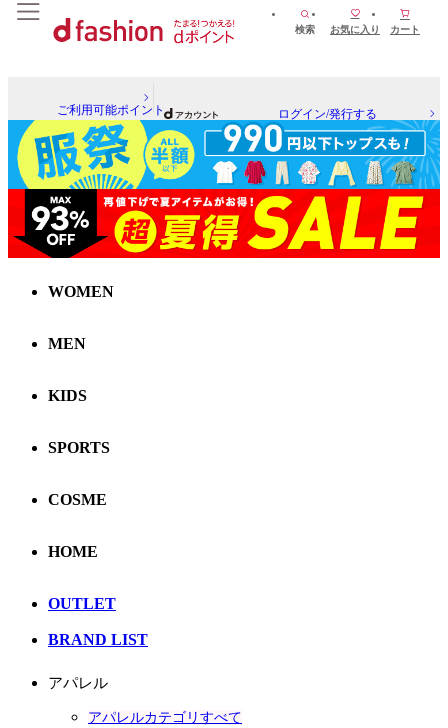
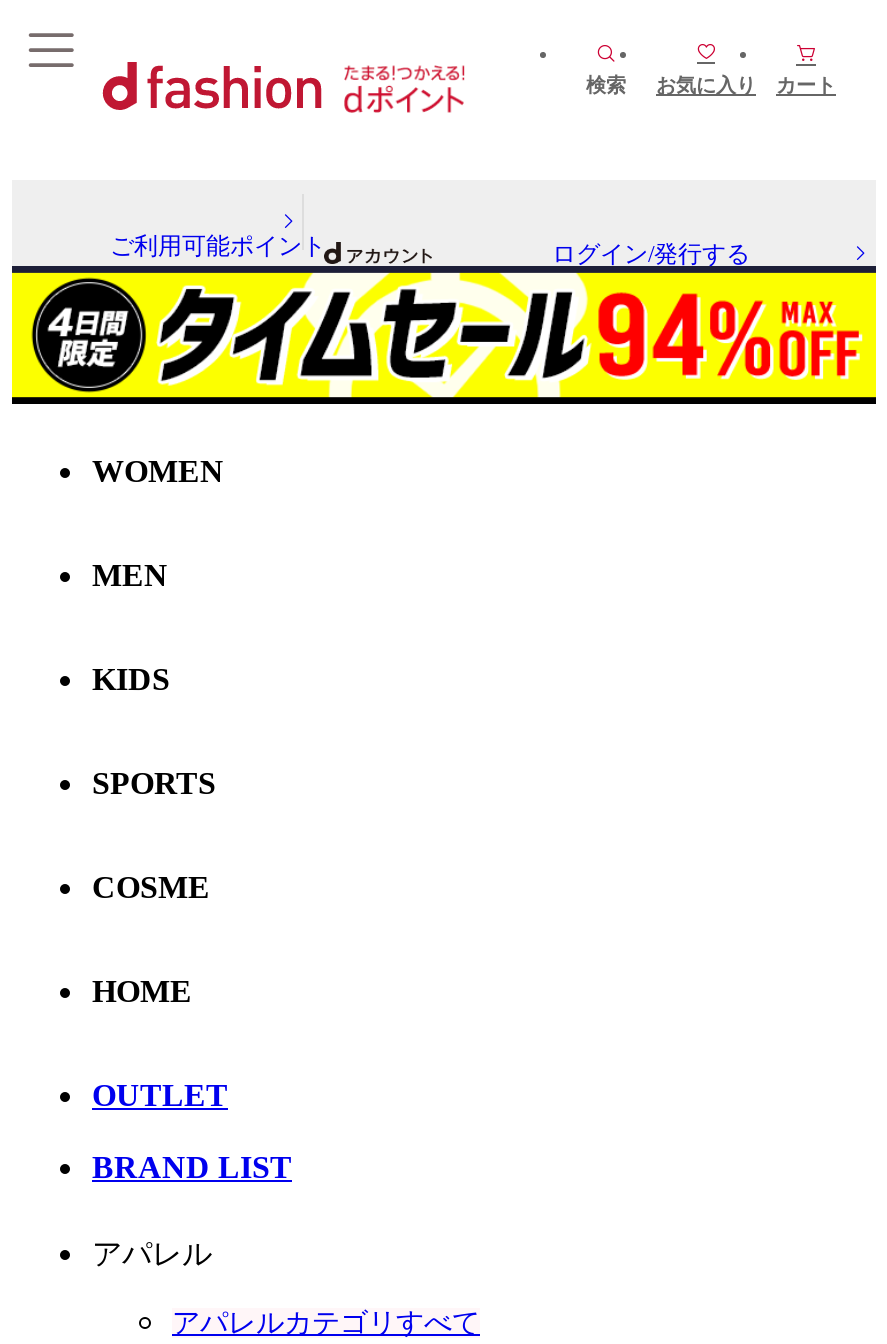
- [image]
+ [image]
